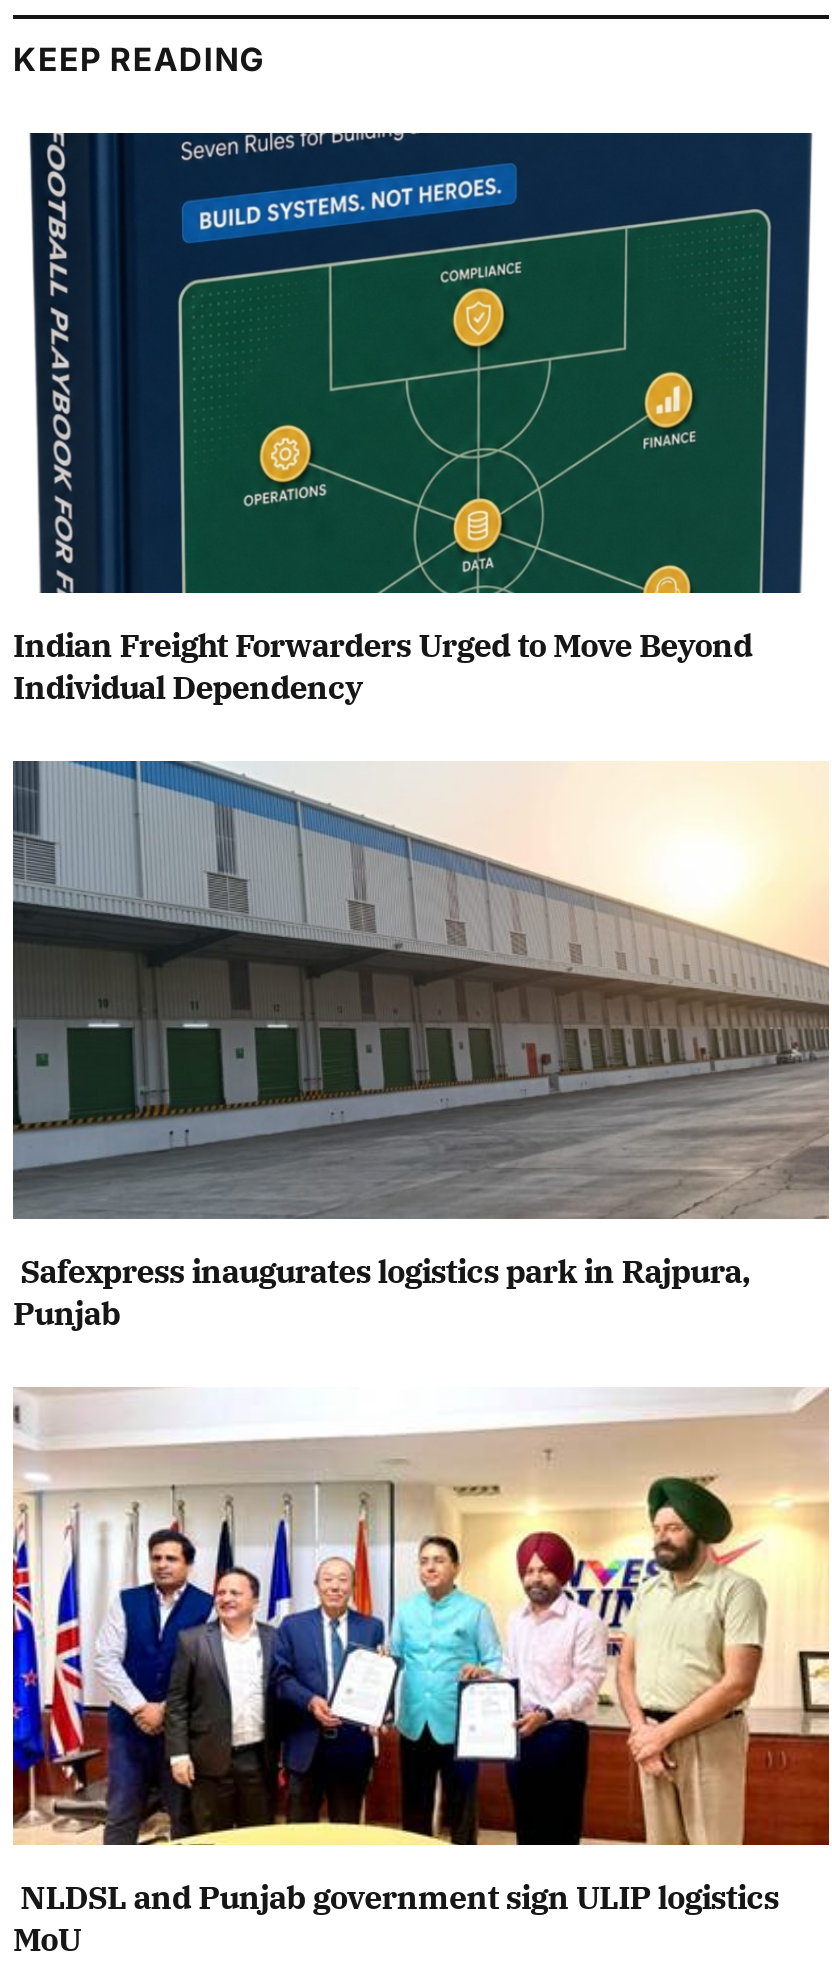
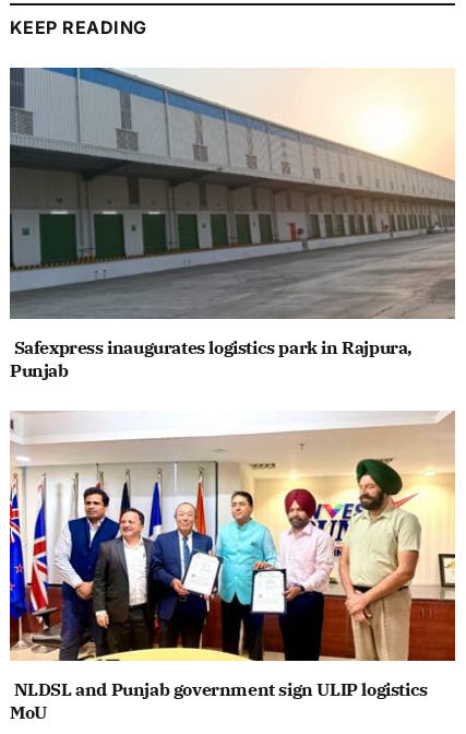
- [image]
- Indian Freight Forwarders Urged to Move Beyond
- Individual Dependency
